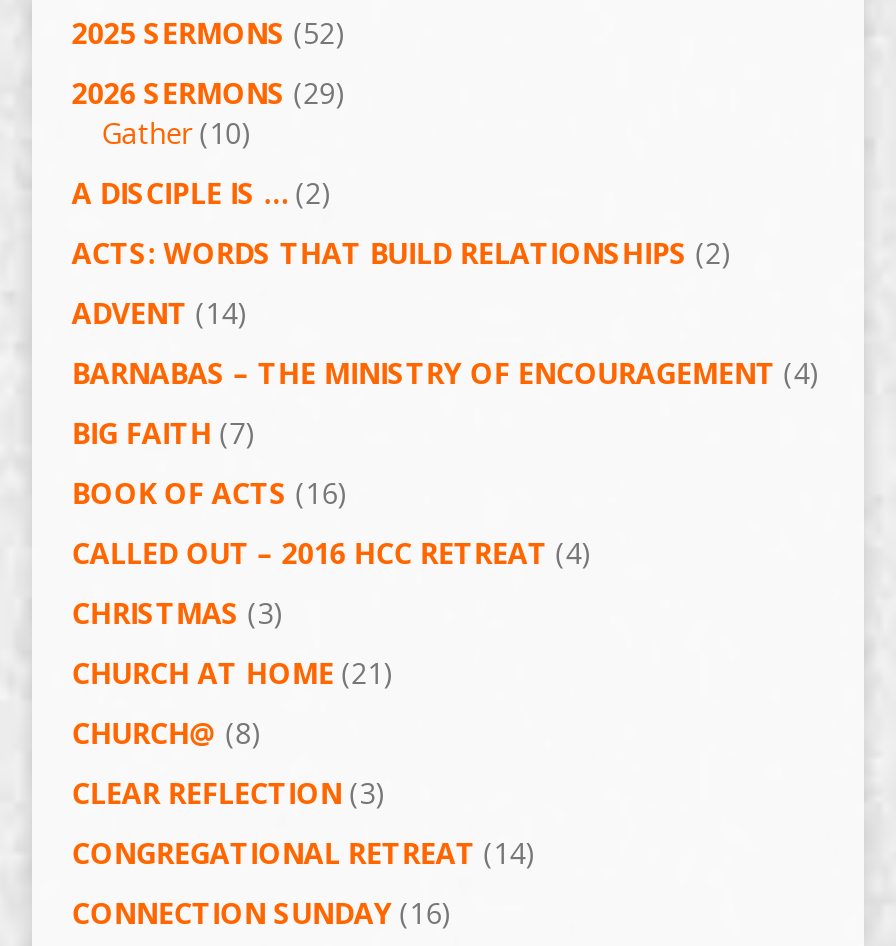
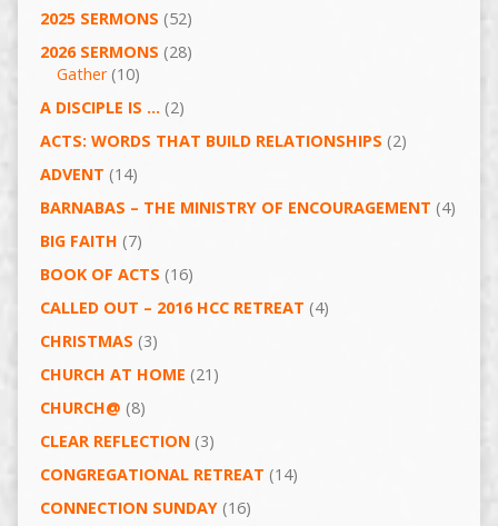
- 2026 SERMONS (29)
+ 2026 SERMONS (28)
